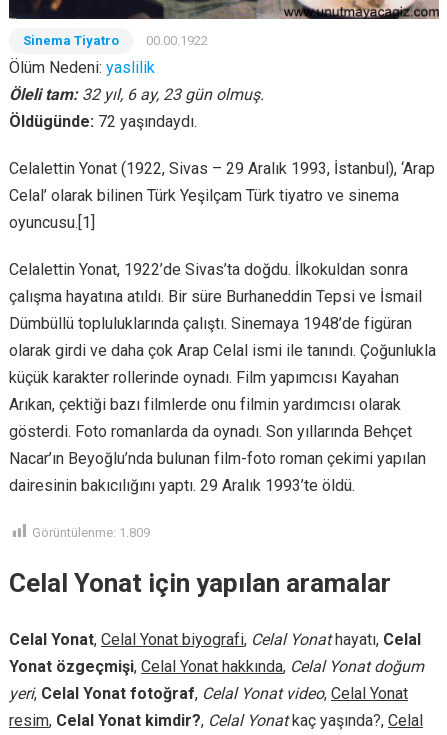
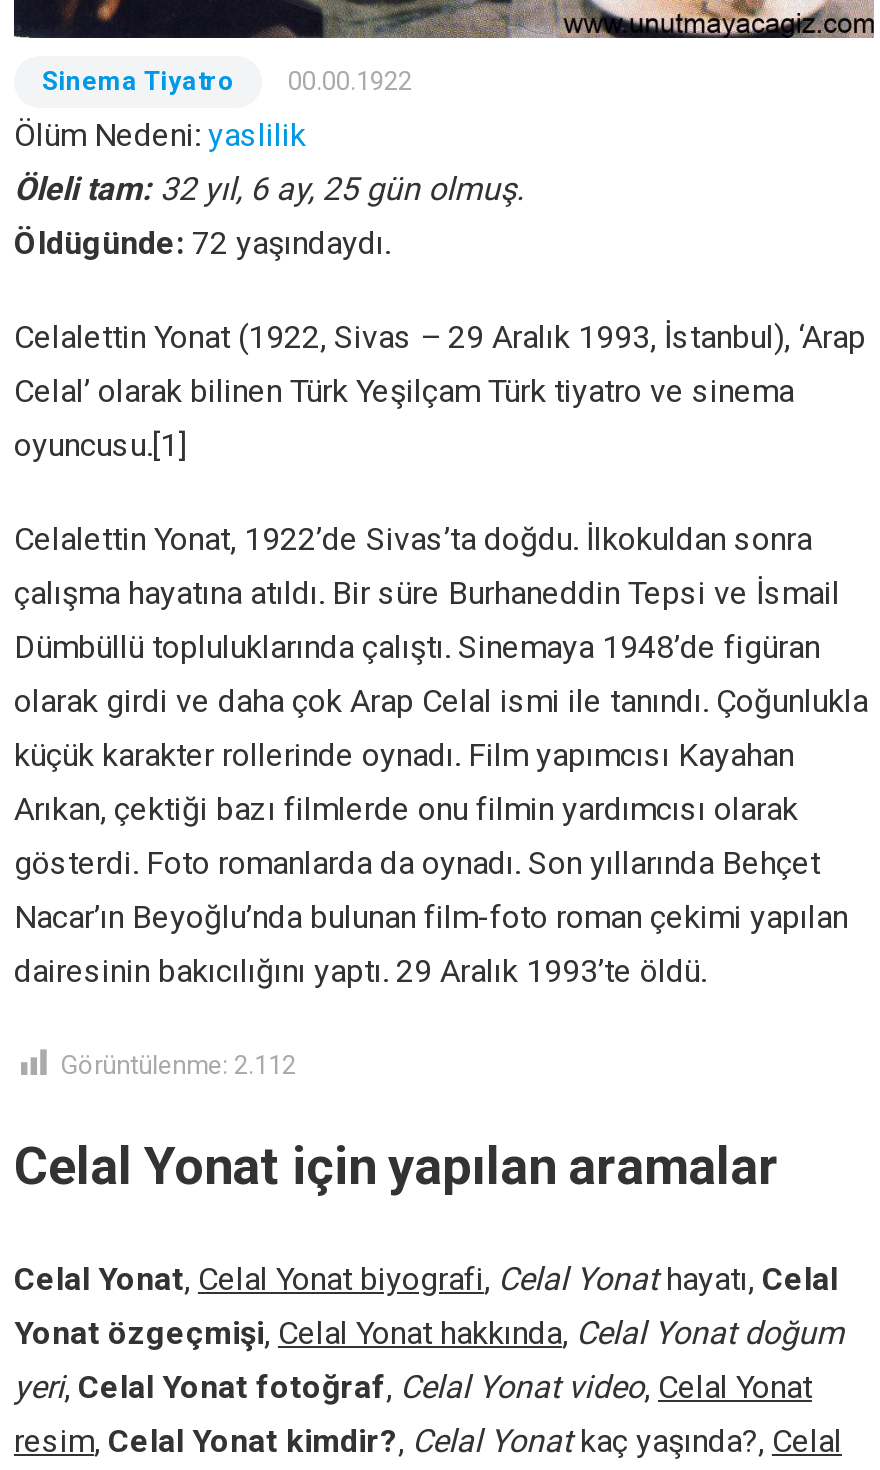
- Öleli tam: 32 yıl, 6 ay, 23 gün olmuş.
+ Öleli tam: 32 yıl, 6 ay, 25 gün olmuş.

- Görüntülenme: 1.809
+ Görüntülenme: 2.112
